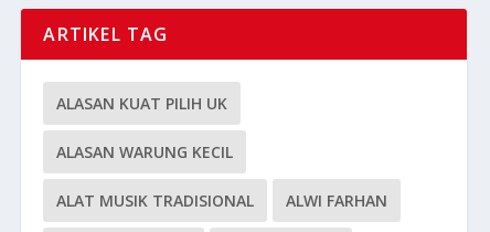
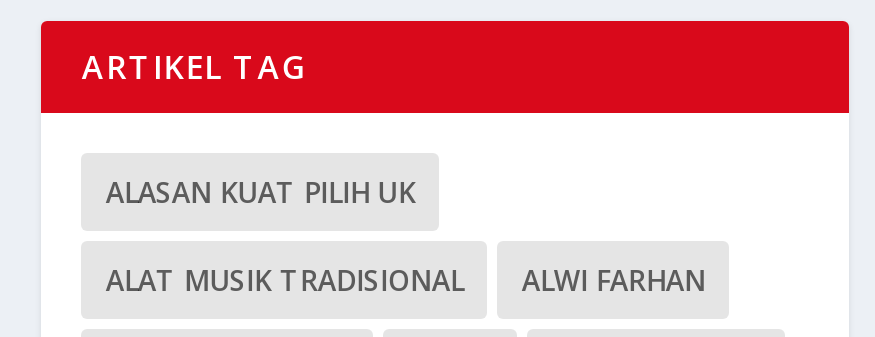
- ALASAN WARUNG KECIL
